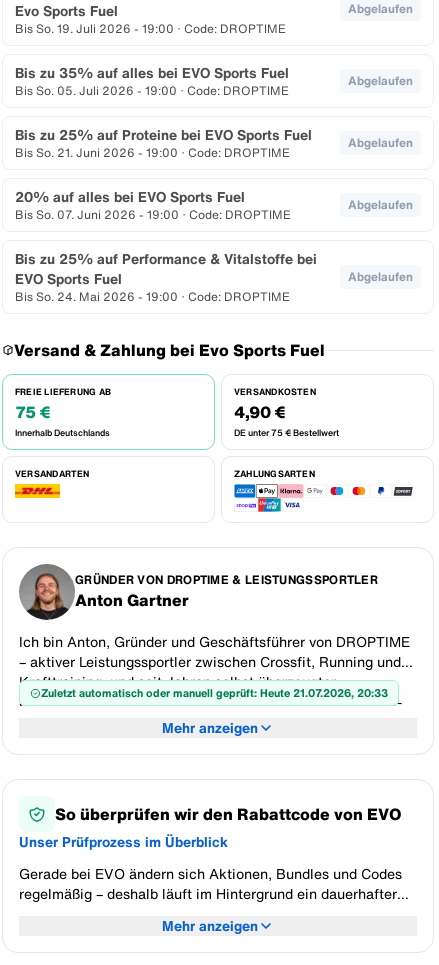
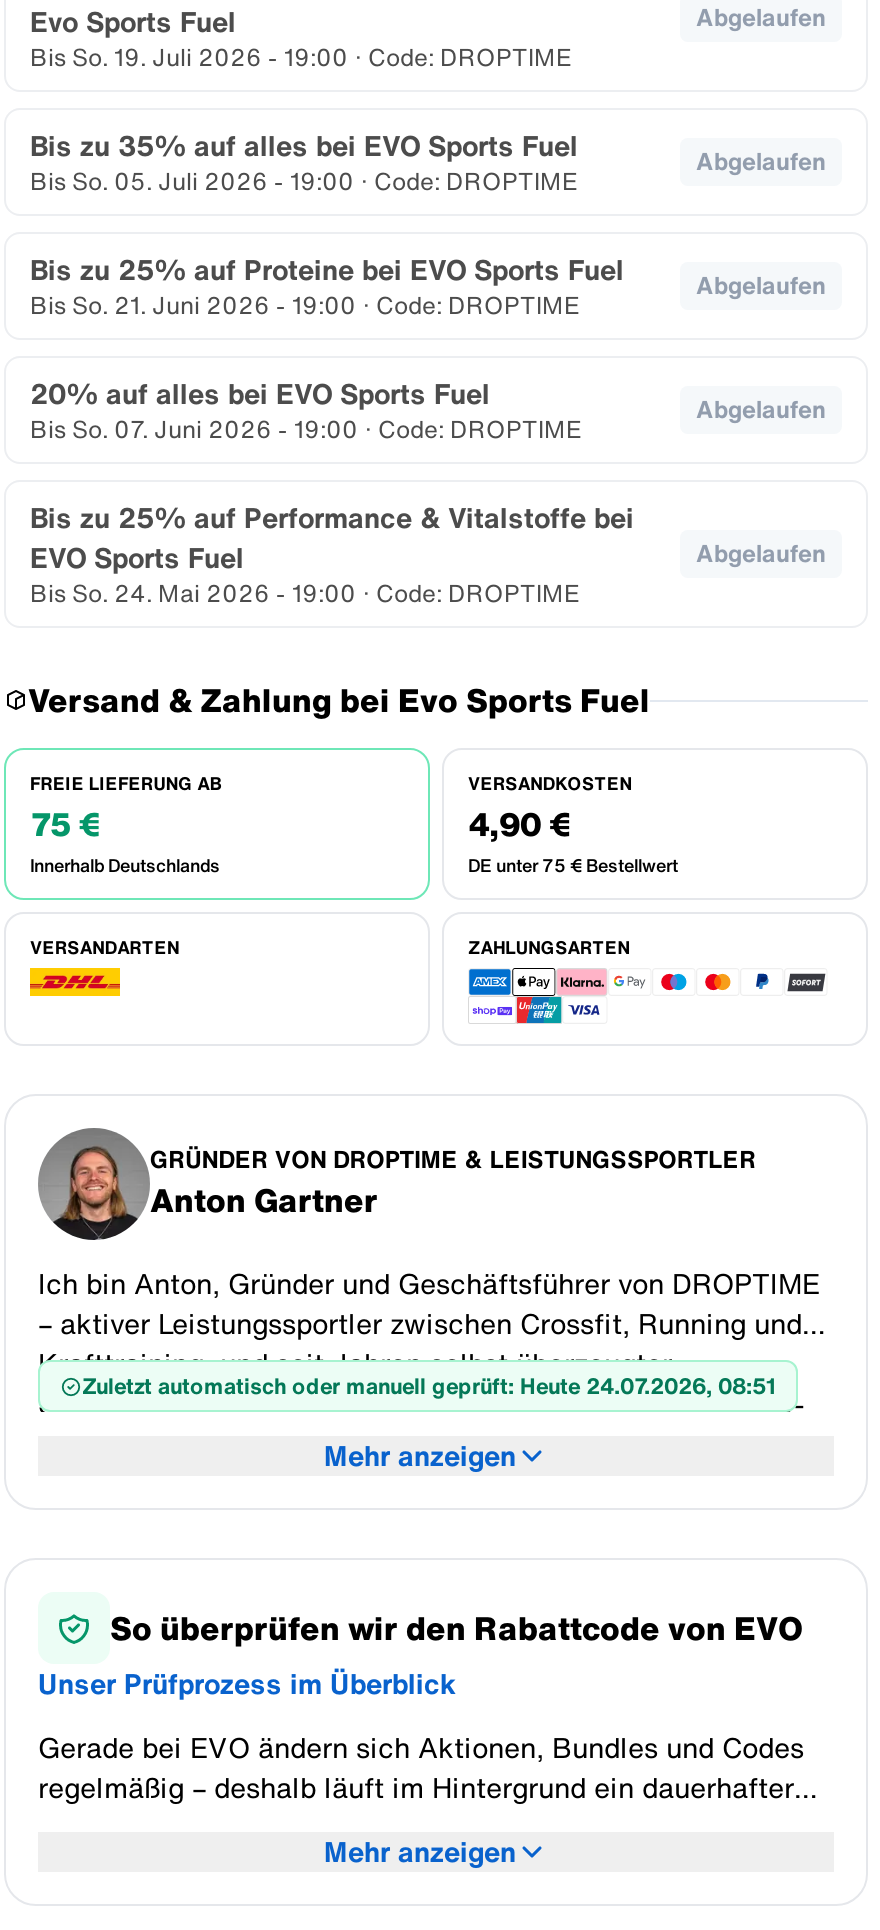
- Zuletzt automatisch oder manuell geprüft: Heute 21.07.2026, 20:33
+ Zuletzt automatisch oder manuell geprüft: Heute 24.07.2026, 08:51
